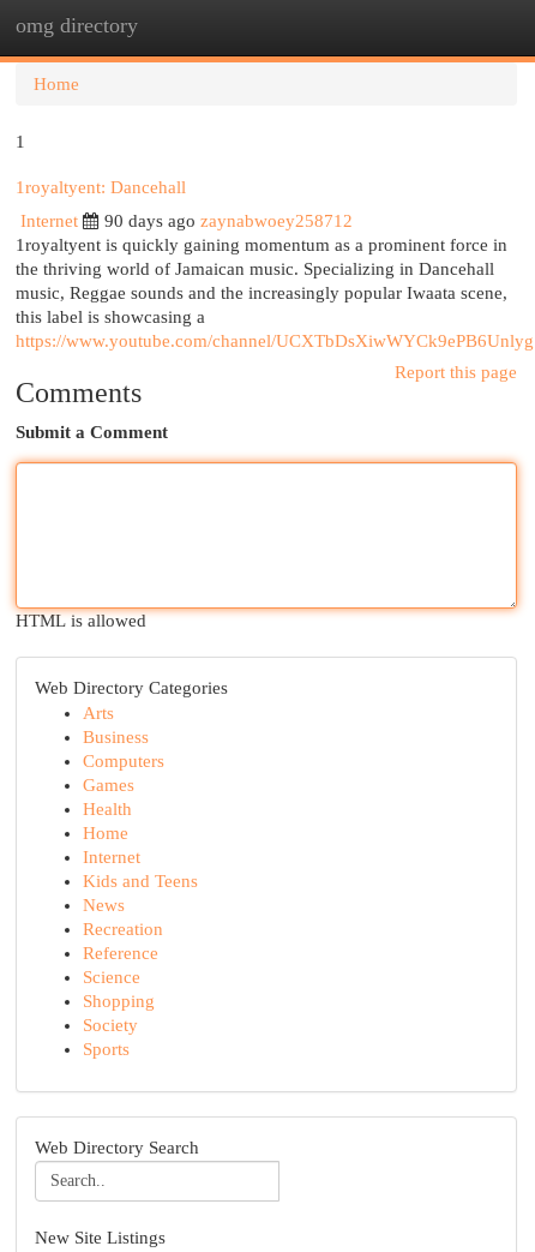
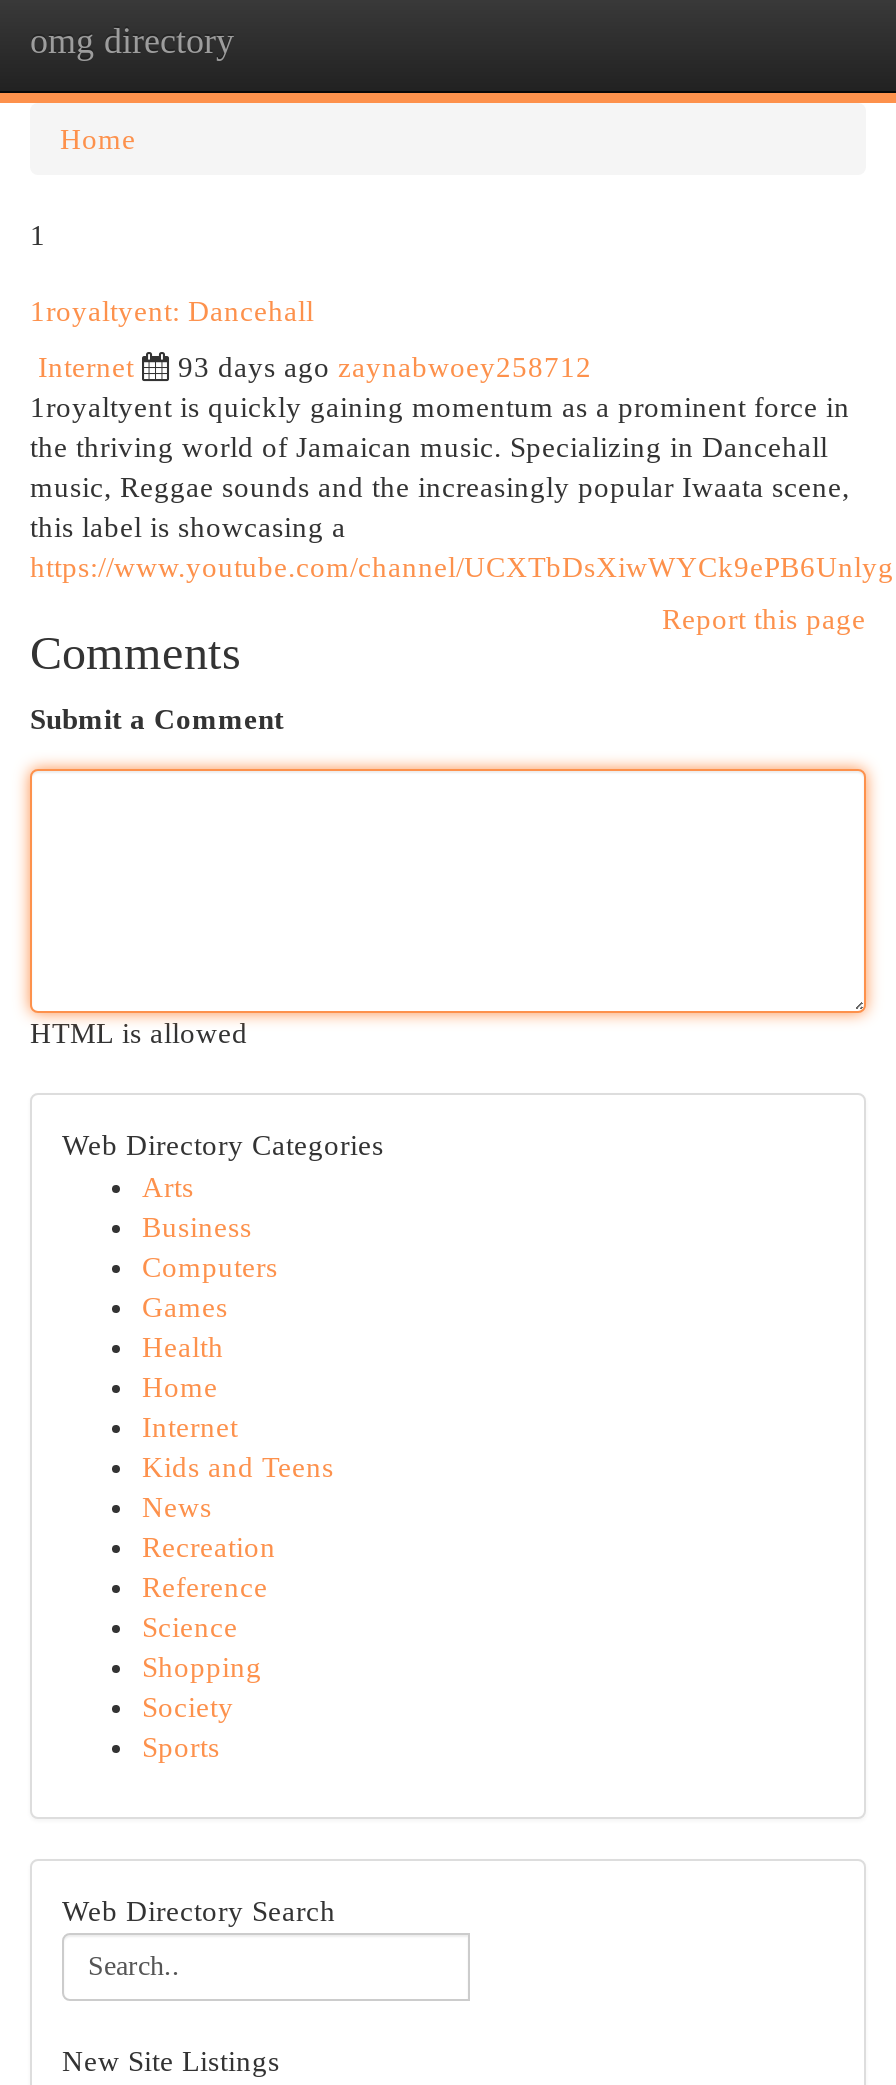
- 90 days ago zaynabwoey258712
+ 93 days ago zaynabwoey258712
